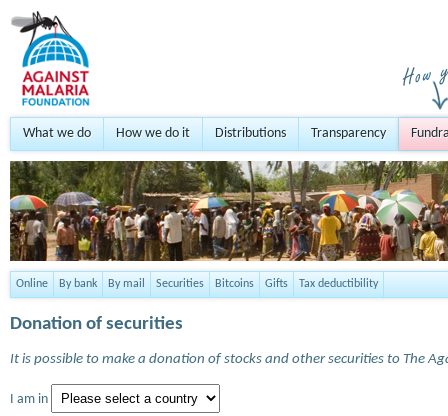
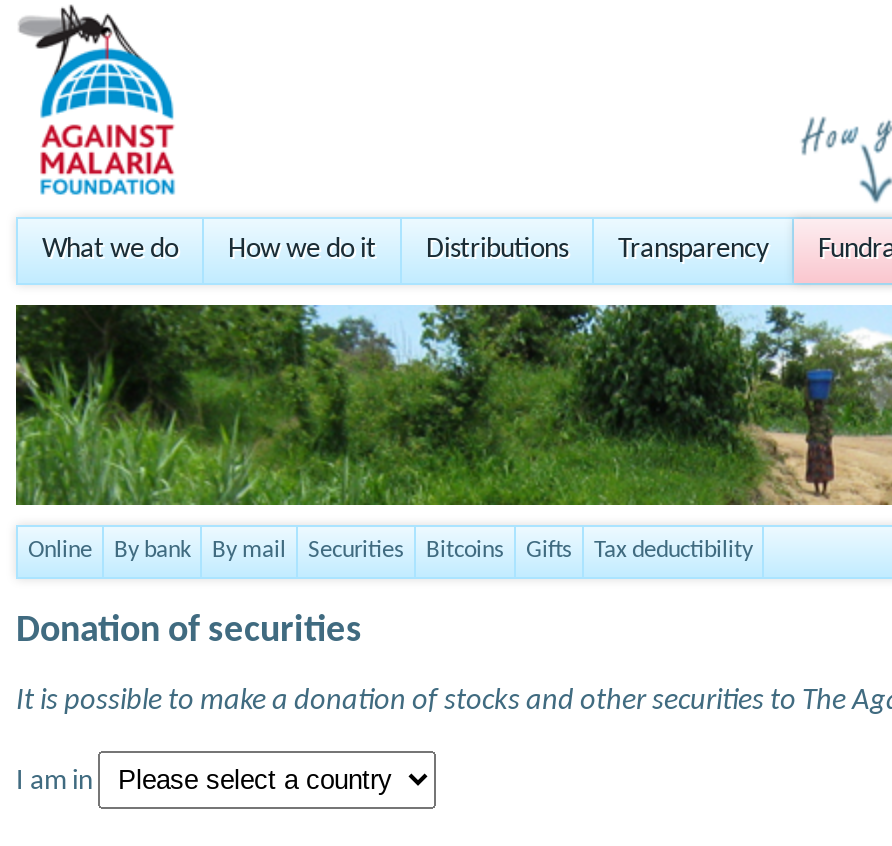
- [image]
+ [image]
